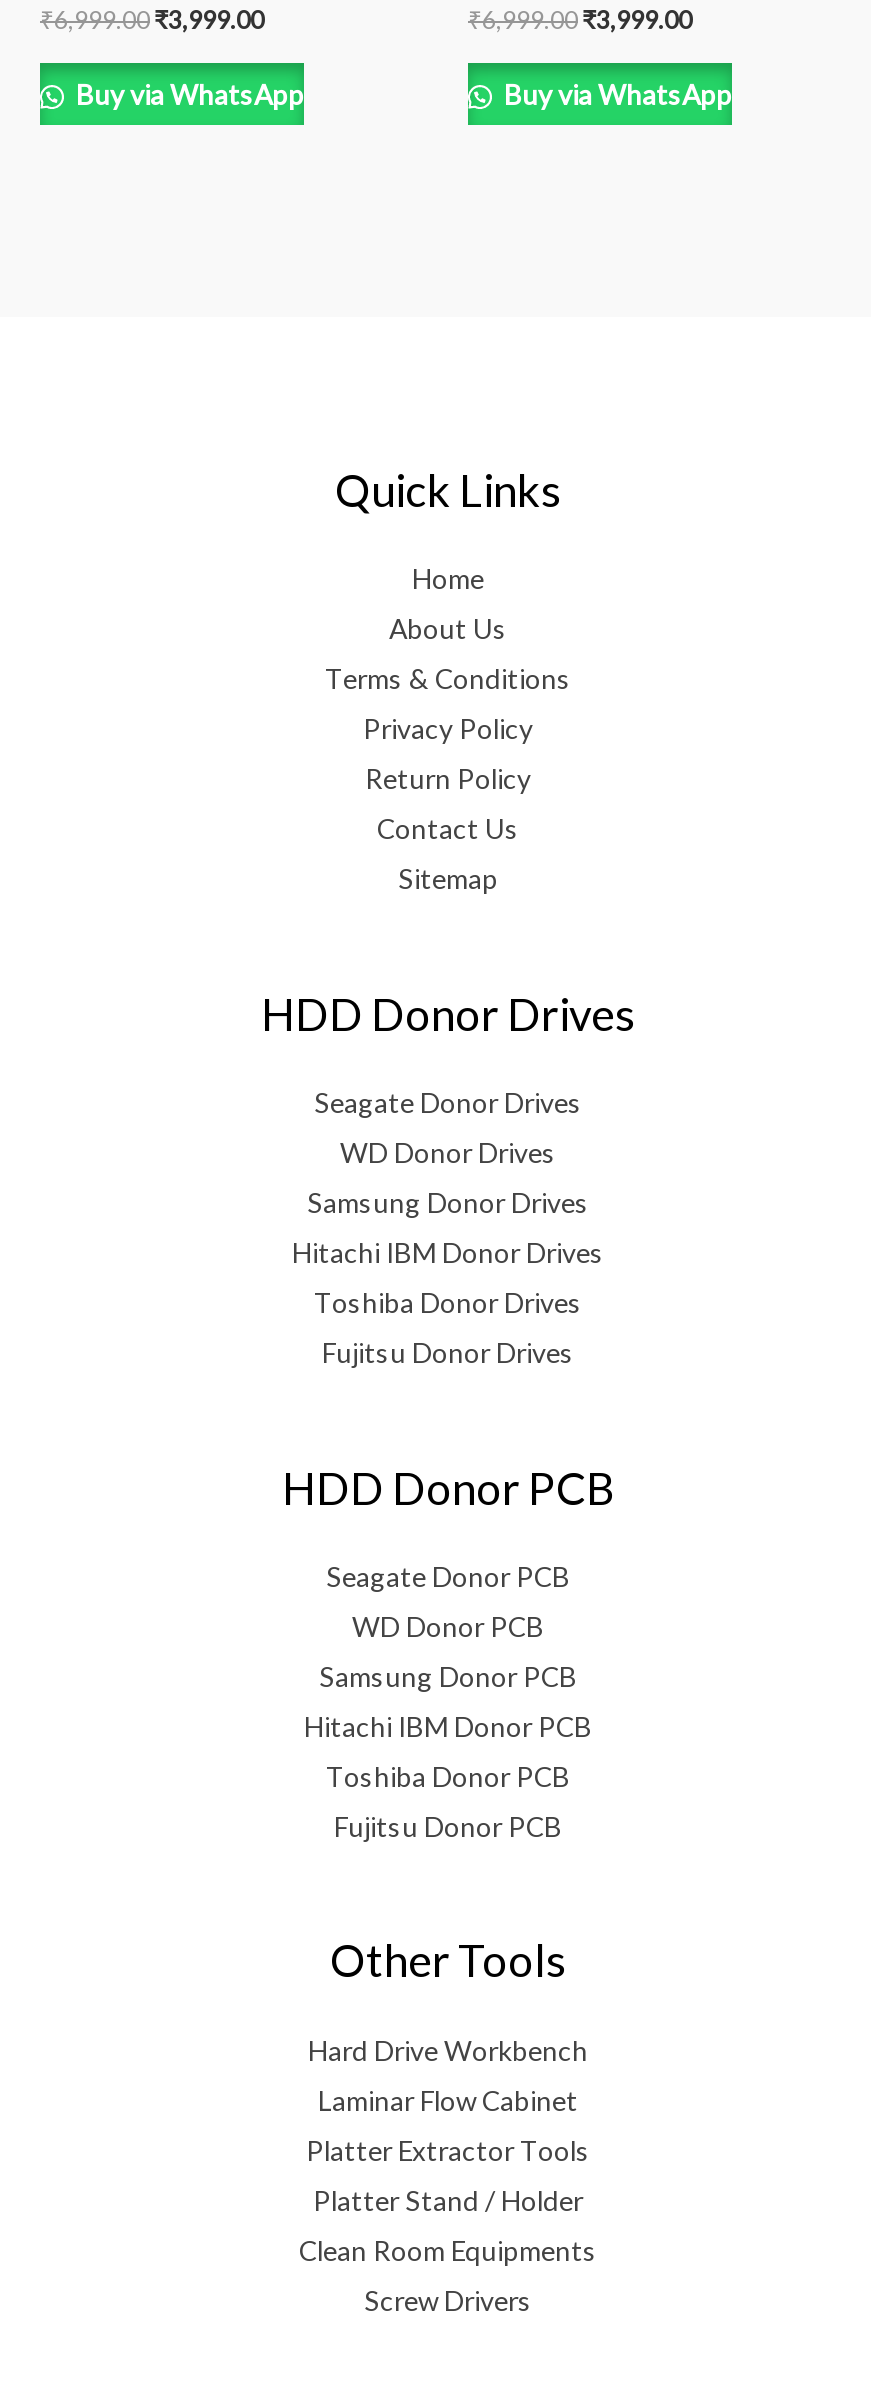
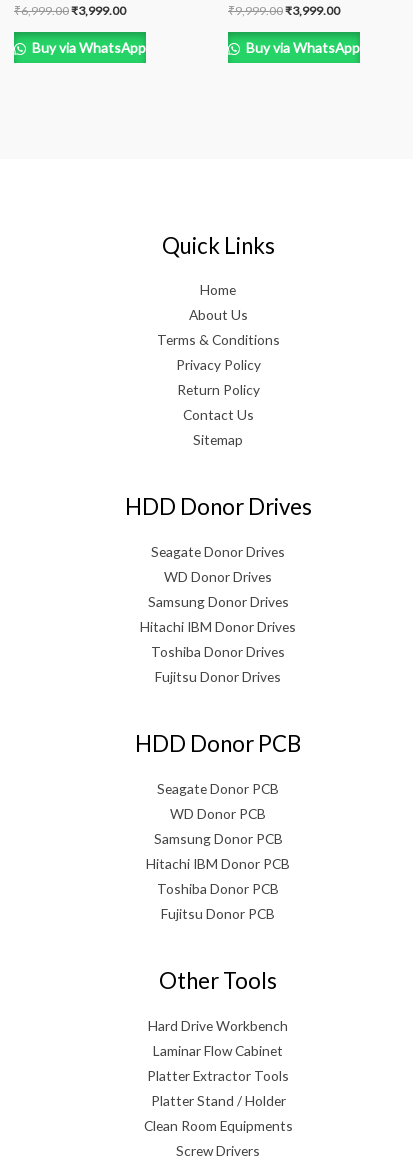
- ₹6,999.00 ₹3,999.00
+ ₹9,999.00 ₹3,999.00
